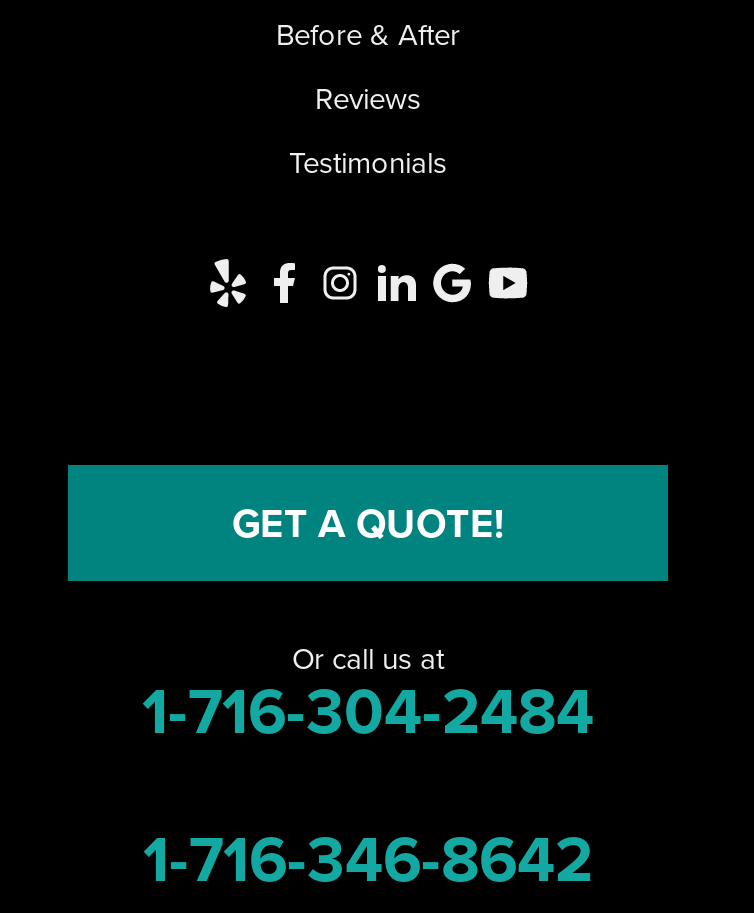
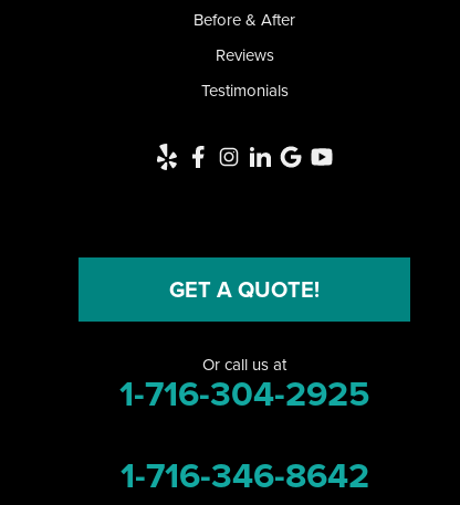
- 1-716-304-2484
+ 1-716-304-2925
